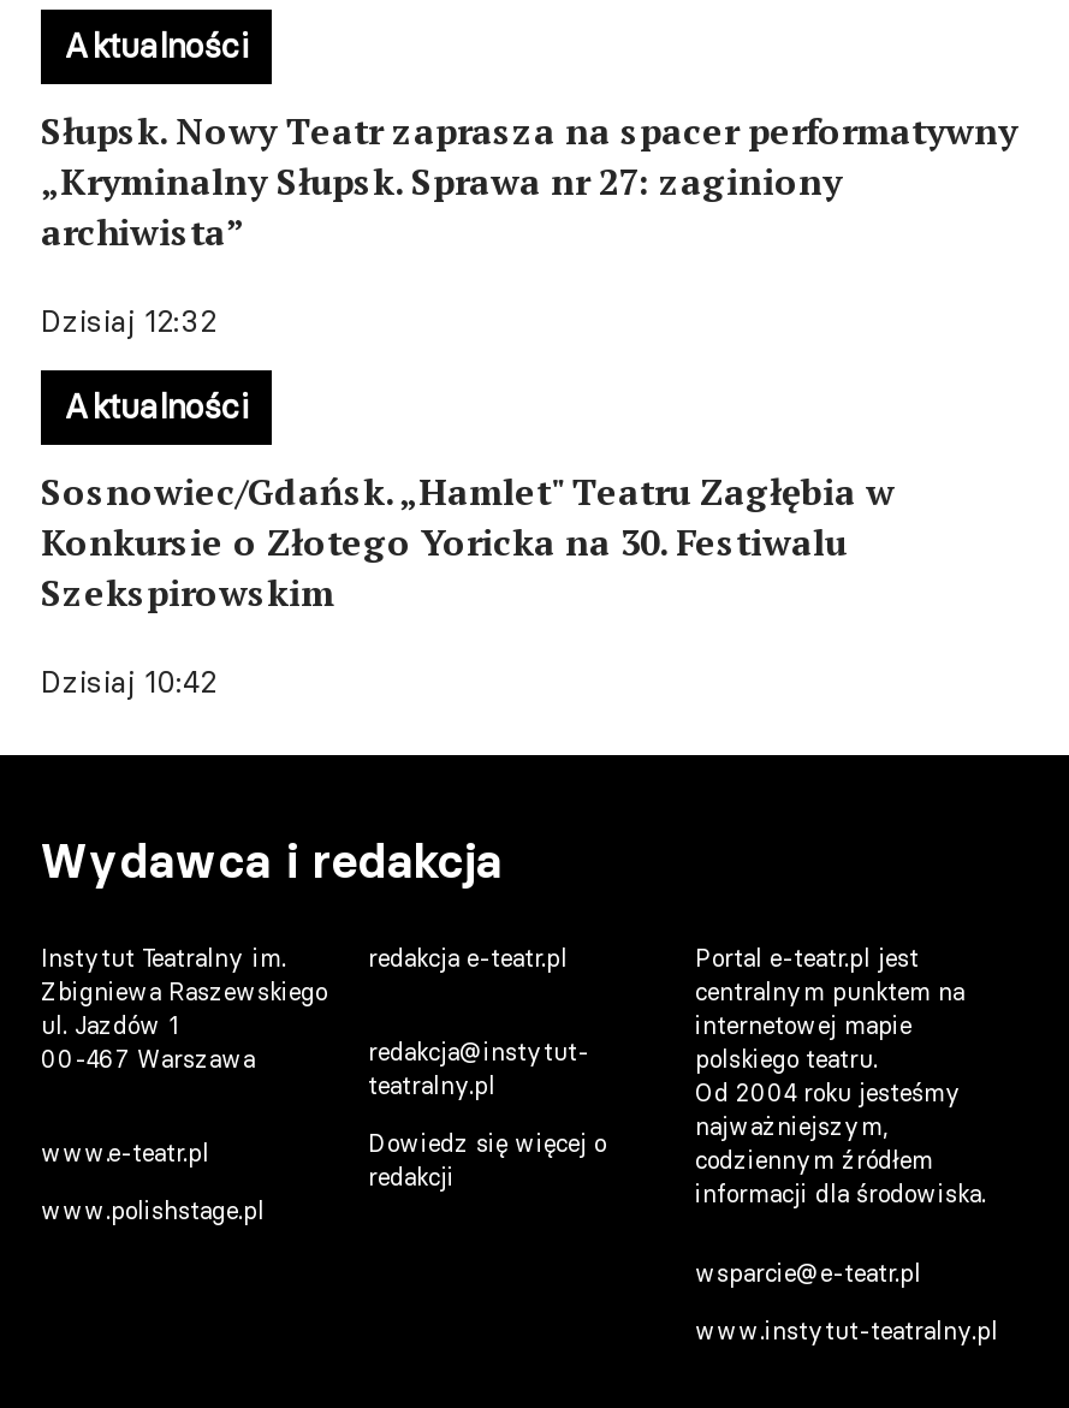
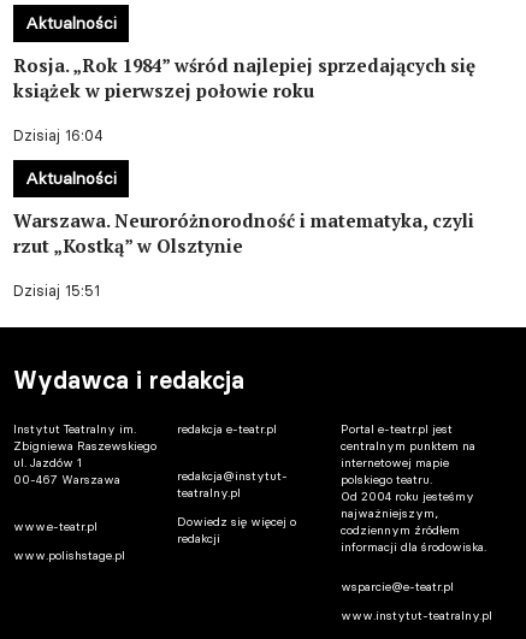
- Słupsk. Nowy Teatr zaprasza na spacer performatywny
- „Kryminalny Słupsk. Sprawa nr 27: zaginiony
- archiwista”
+ Rosja. „Rok 1984” wśród najlepiej sprzedających się
+ książek w pierwszej połowie roku

- Dzisiaj 12:32
+ Dzisiaj 16:04

- Sosnowiec/Gdańsk. „Hamlet" Teatru Zagłębia w
- Konkursie o Złotego Yoricka na 30. Festiwalu
- Szekspirowskim
+ Warszawa. Neuroróżnorodność i matematyka, czyli
+ rzut „Kostką” w Olsztynie

- Dzisiaj 10:42
+ Dzisiaj 15:51
